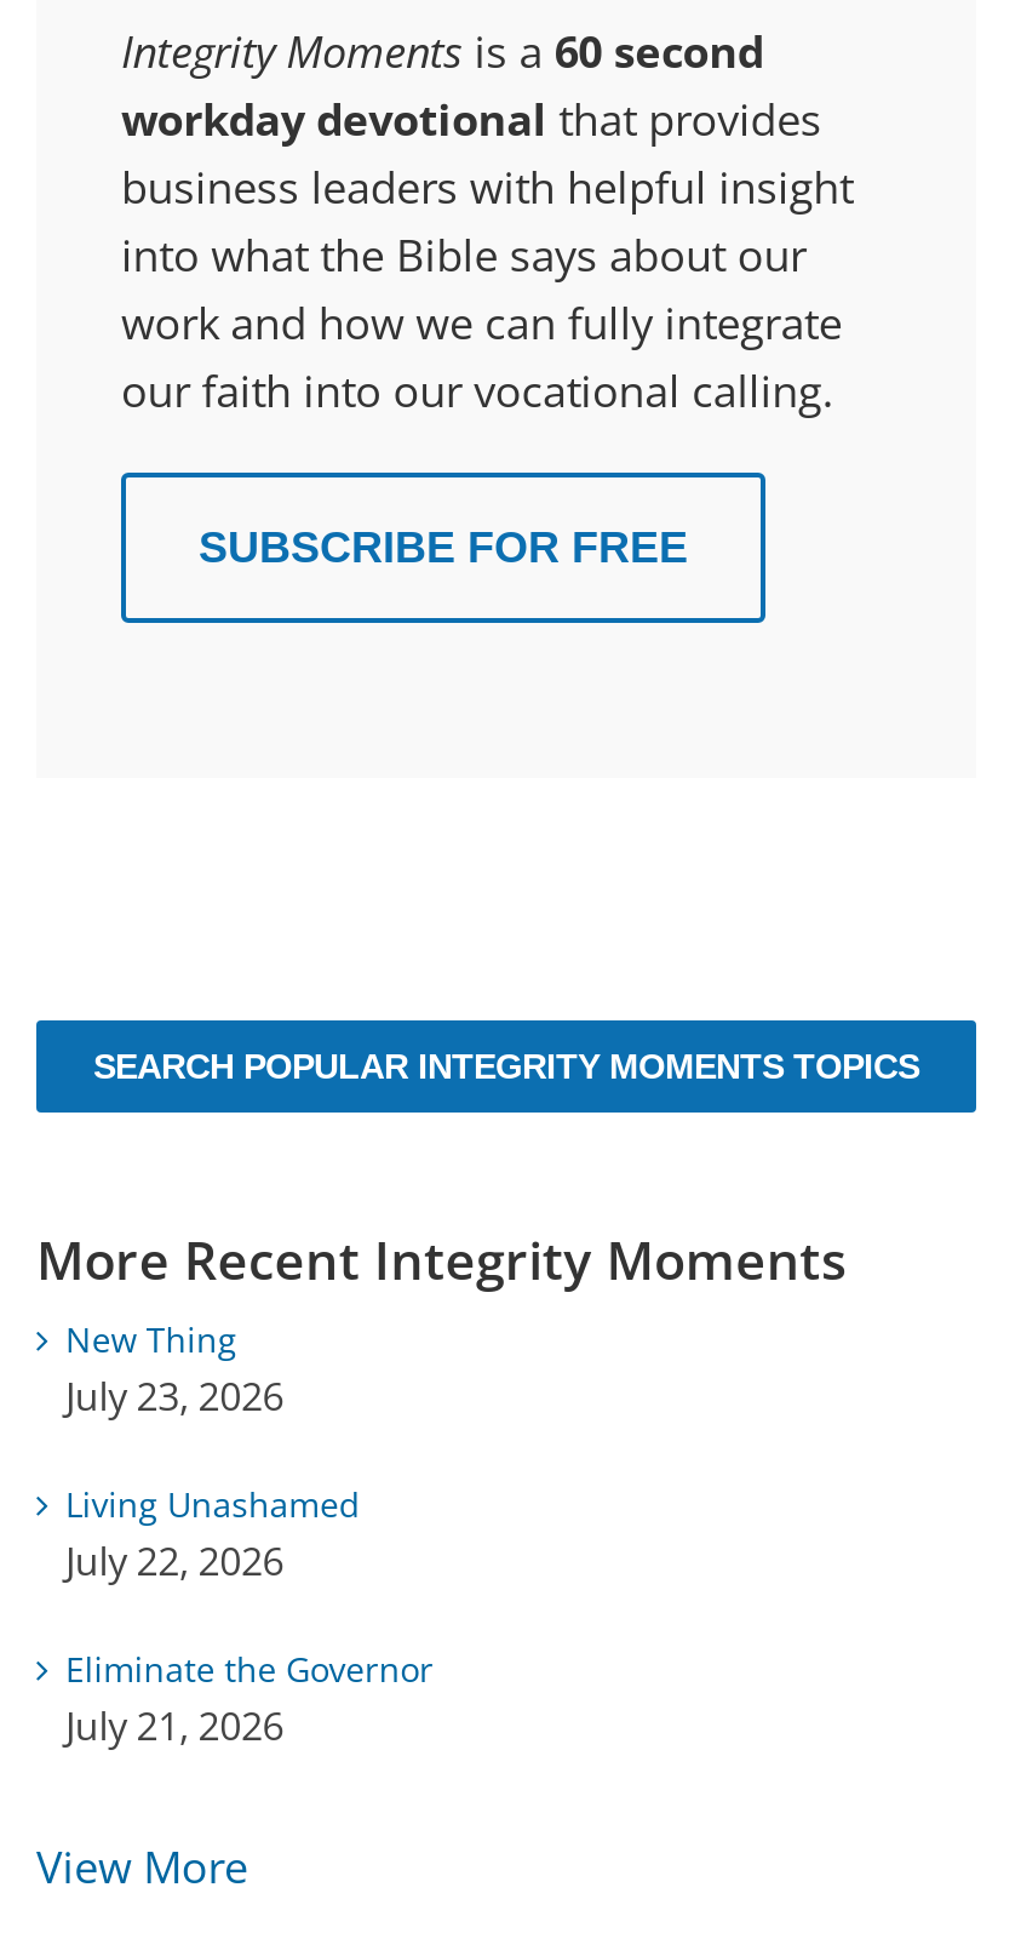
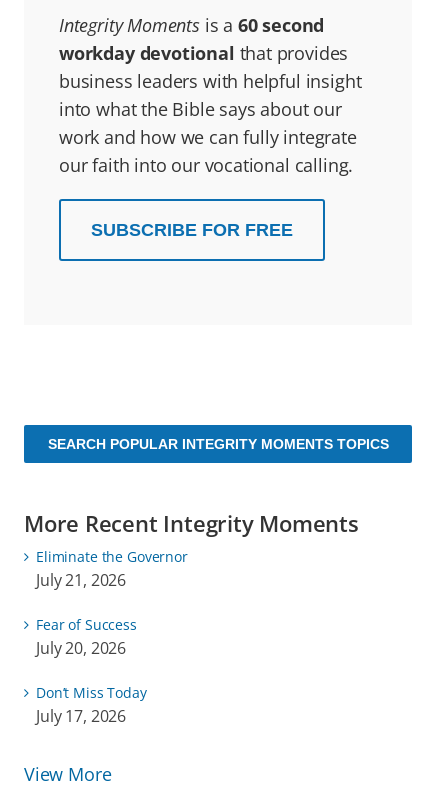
- New Thing
- July 23, 2026
- Living Unashamed
- July 22, 2026

moved up: Eliminate the Governor | July 21, 2026

+ Fear of Success
+ July 20, 2026
+ Don’t Miss Today
+ July 17, 2026
